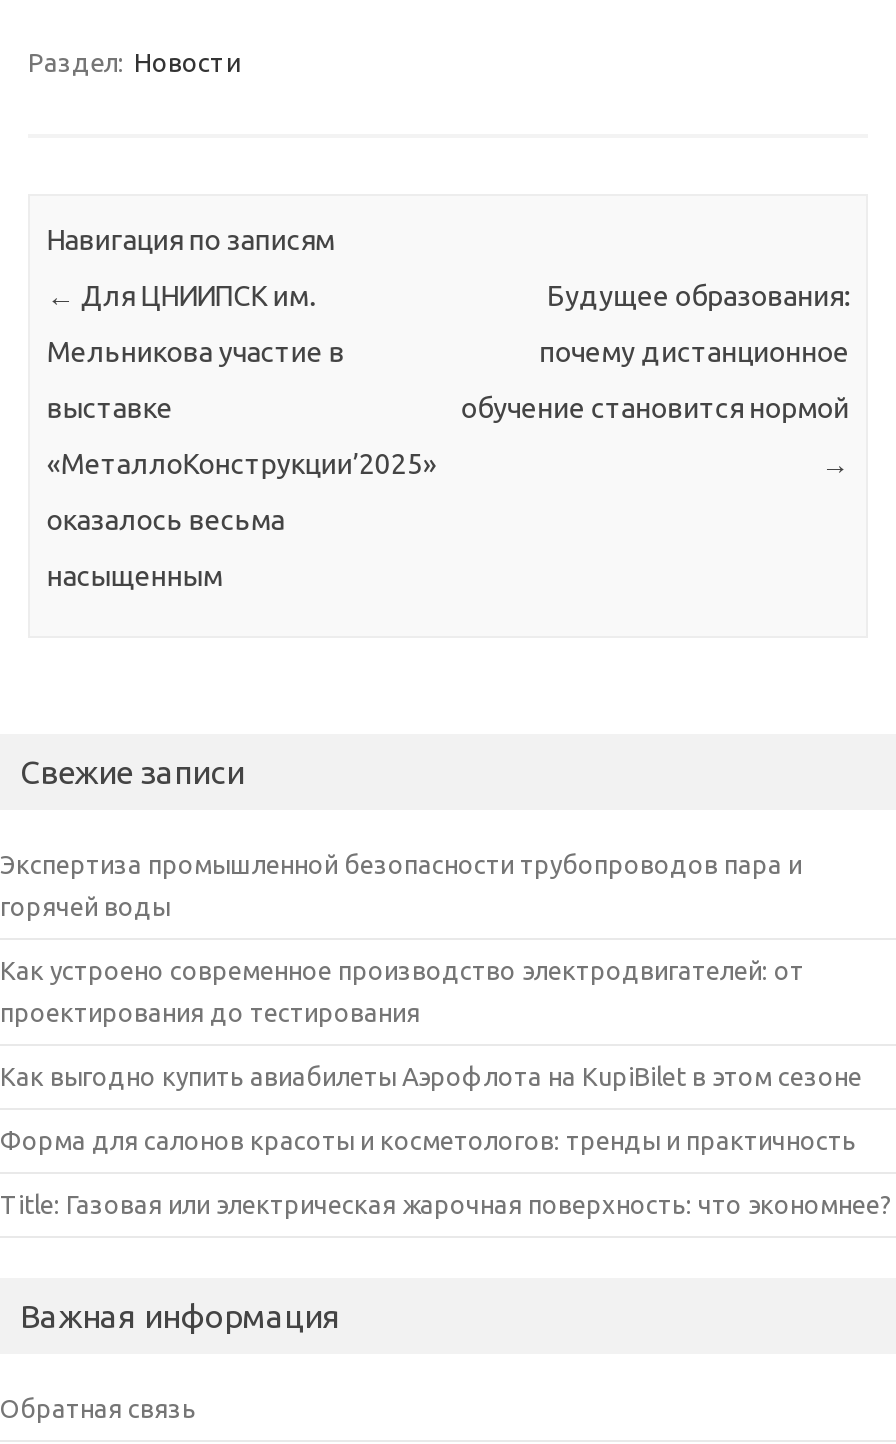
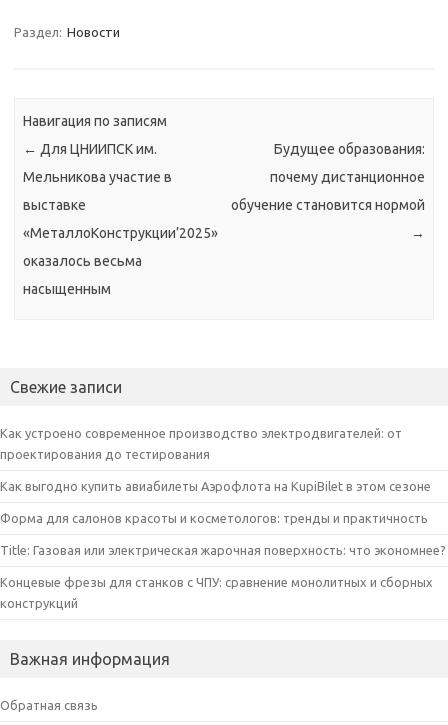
- Экспертиза промышленной безопасности трубопроводов пара и
- горячей воды

moved up: Как устроено современное производство электродвигателей: от | проектирования до тестирования | Как выгодно купить авиабилеты Аэрофлота на KupiBilet в этом сезоне | Форма для салонов красоты и косметологов: тренды и практичность | Title: Газовая или электрическая жарочная поверхность: что экономнее?

+ Концевые фрезы для станков с ЧПУ: сравнение монолитных и сборных
+ конструкций
